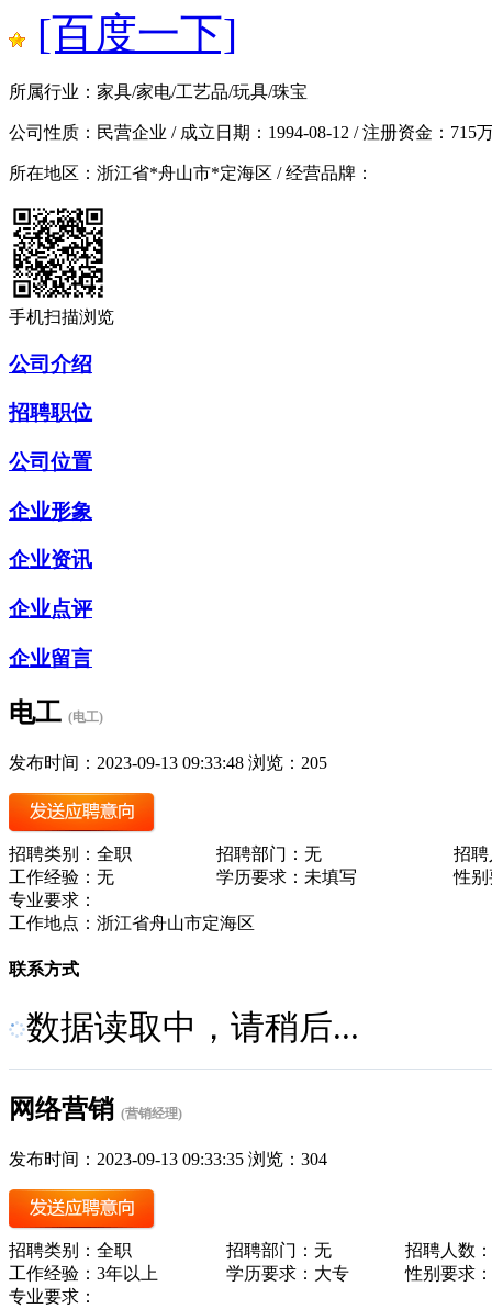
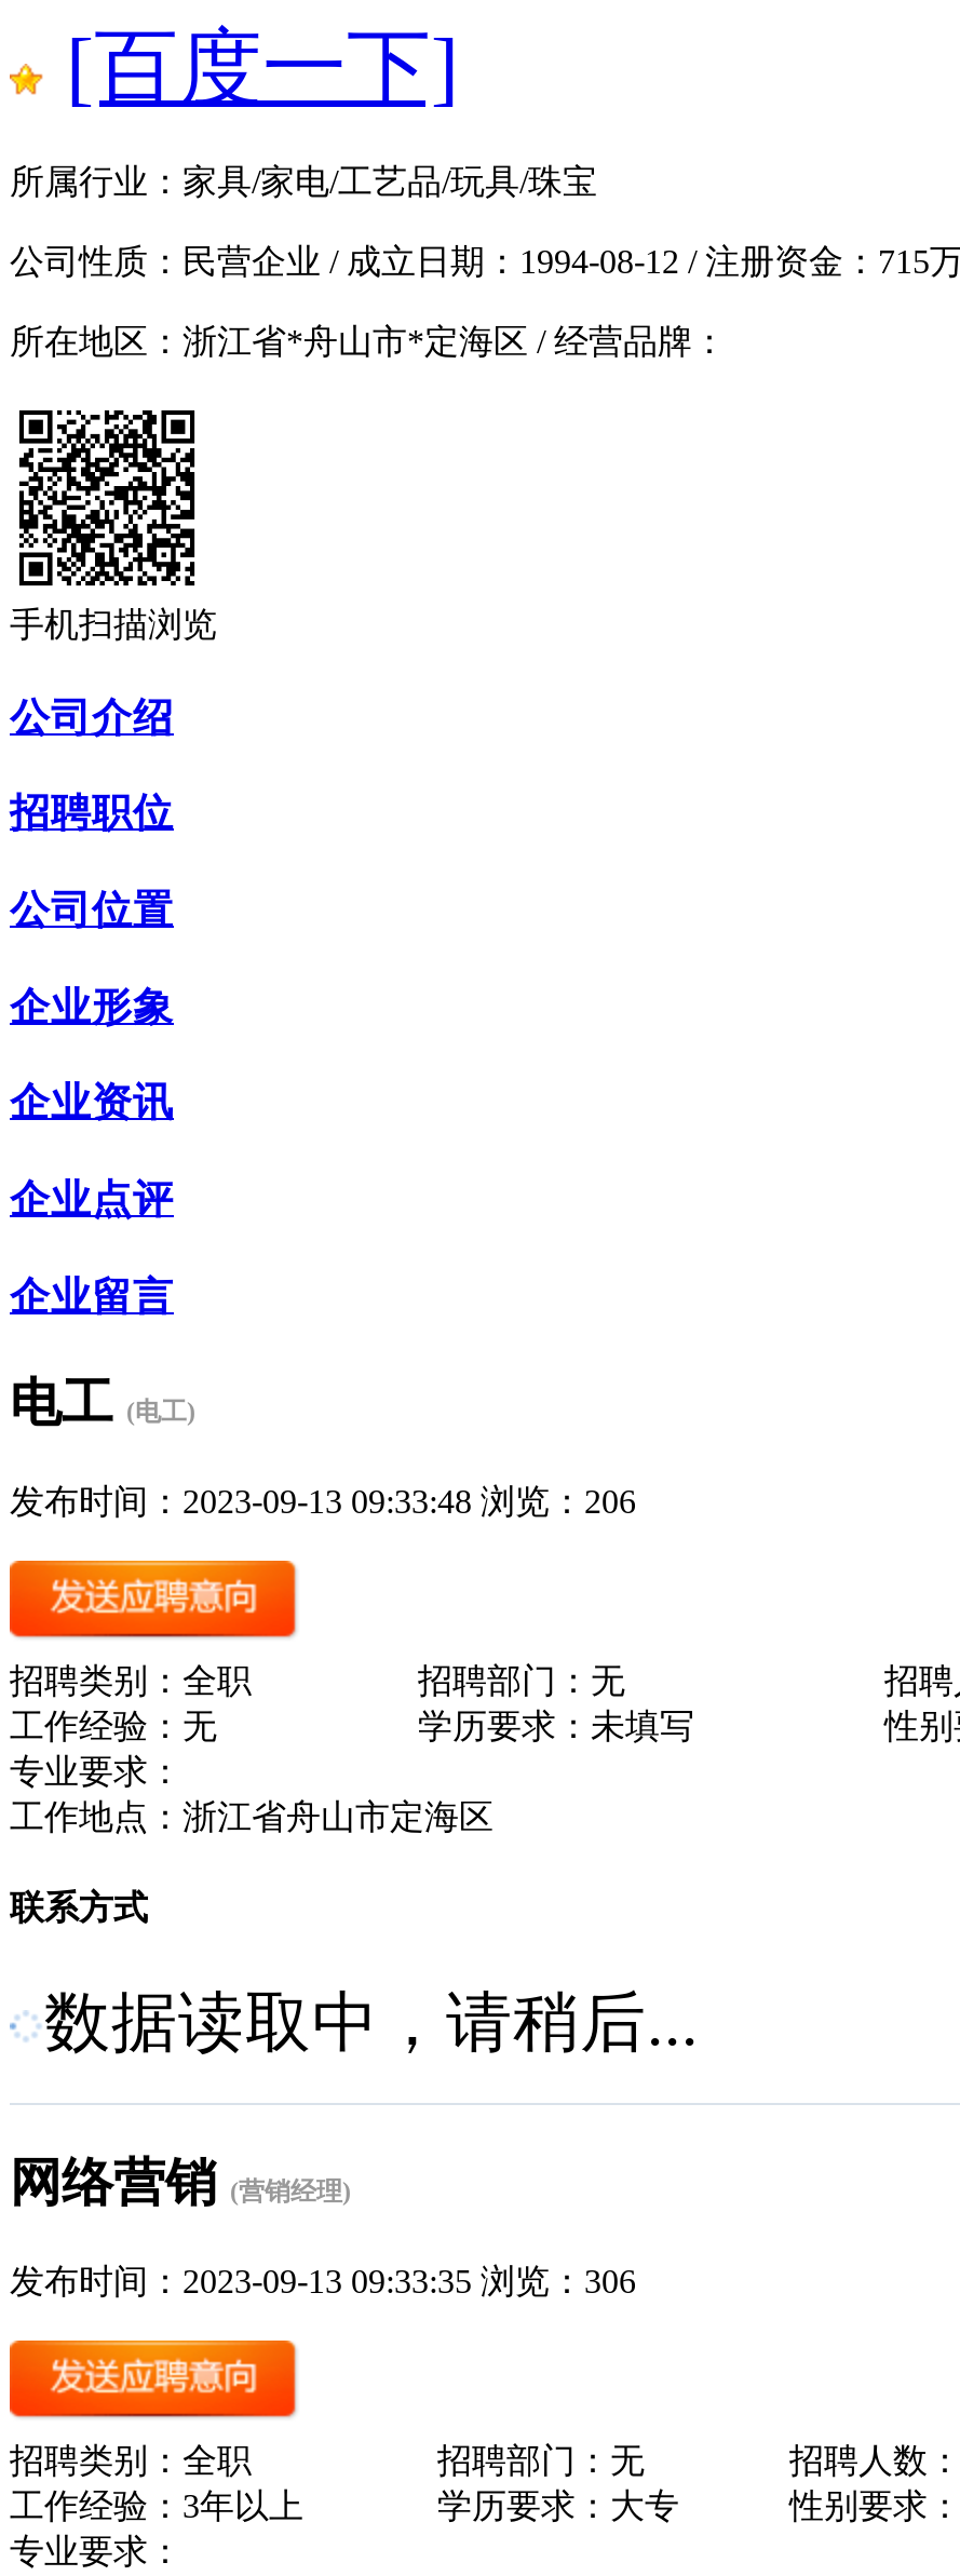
- 发布时间：2023-09-13 09:33:48 浏览：205
+ 发布时间：2023-09-13 09:33:48 浏览：206

- 发布时间：2023-09-13 09:33:35 浏览：304
+ 发布时间：2023-09-13 09:33:35 浏览：306
